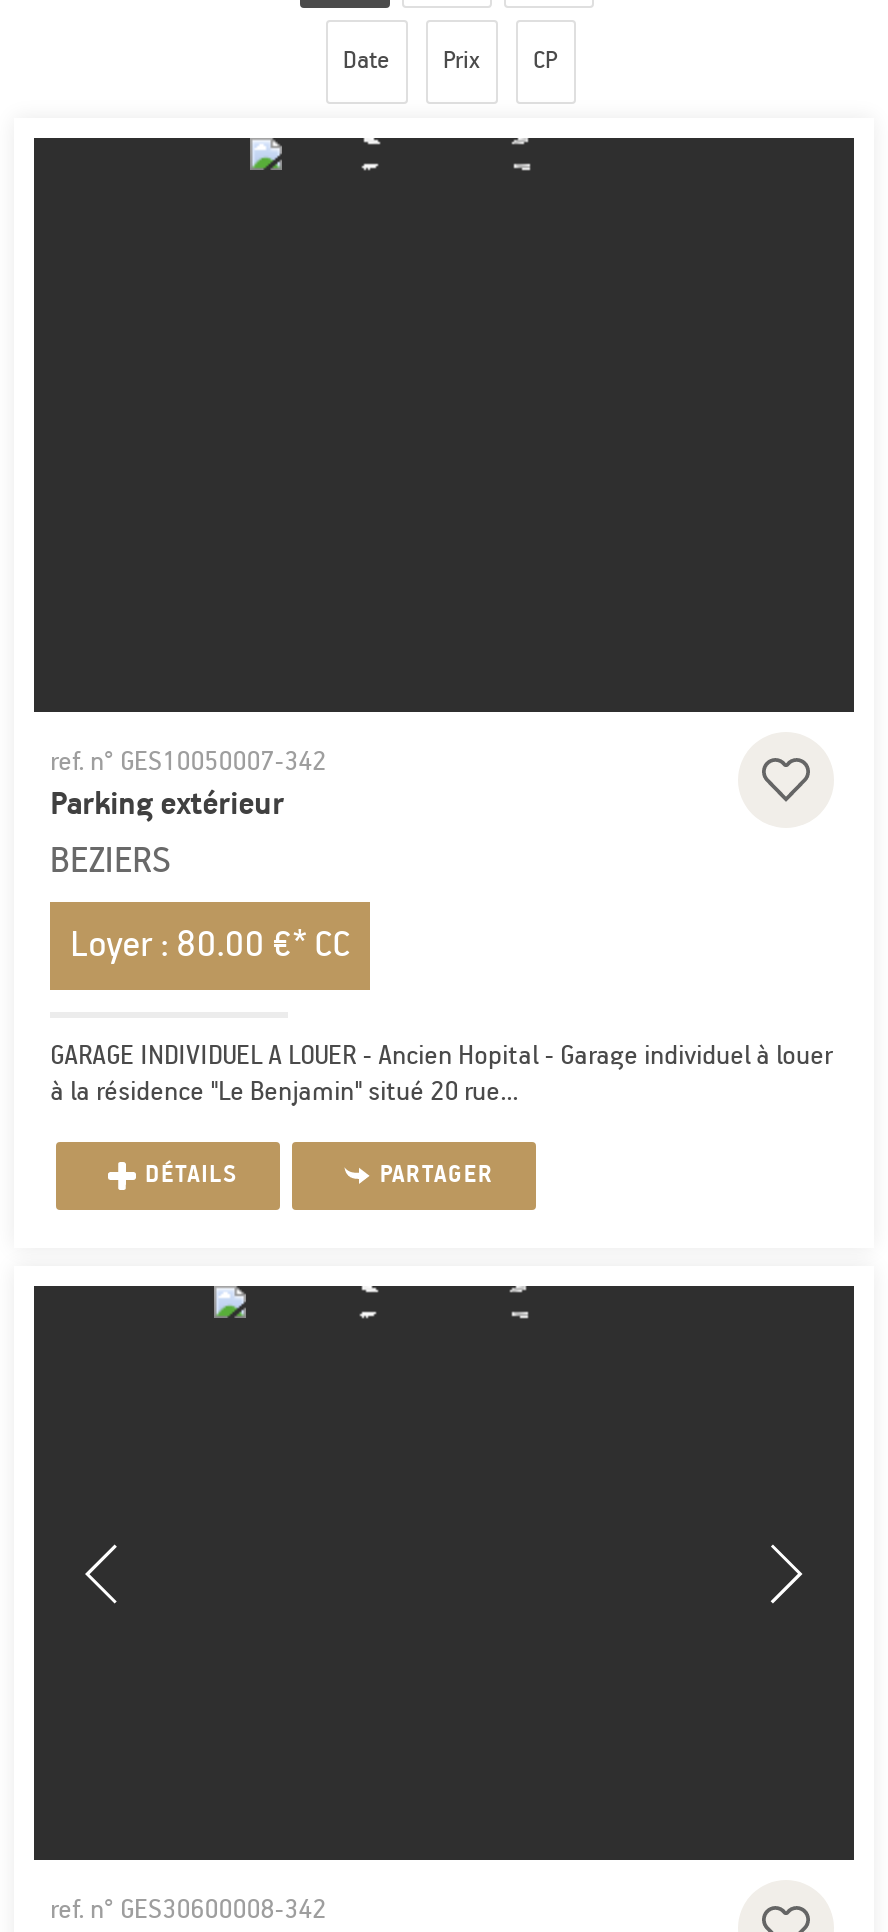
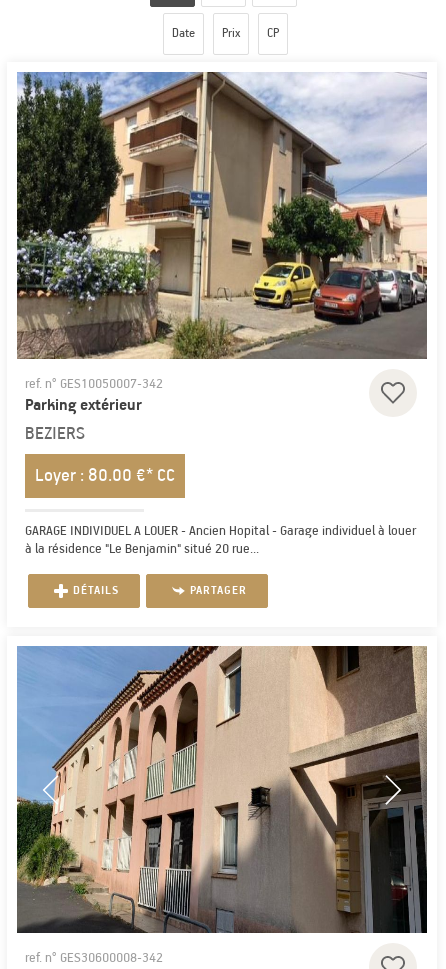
+ [image]

+ [image]
